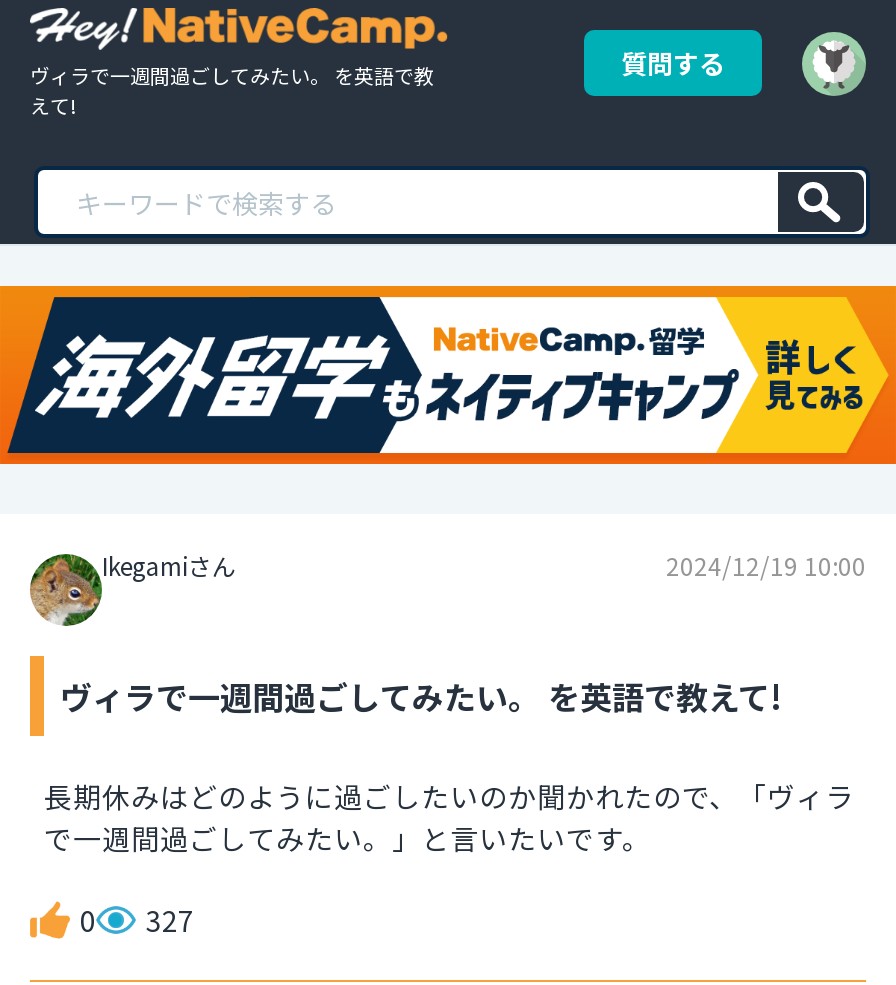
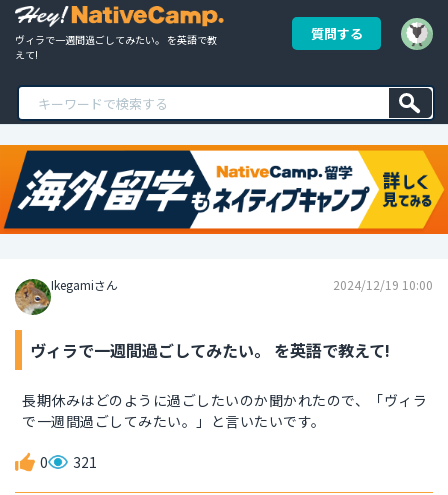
- 0 327
+ 0 321
